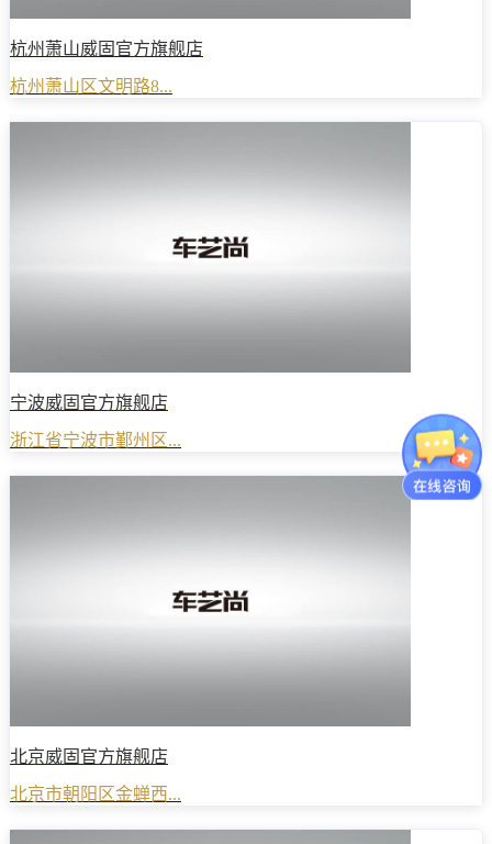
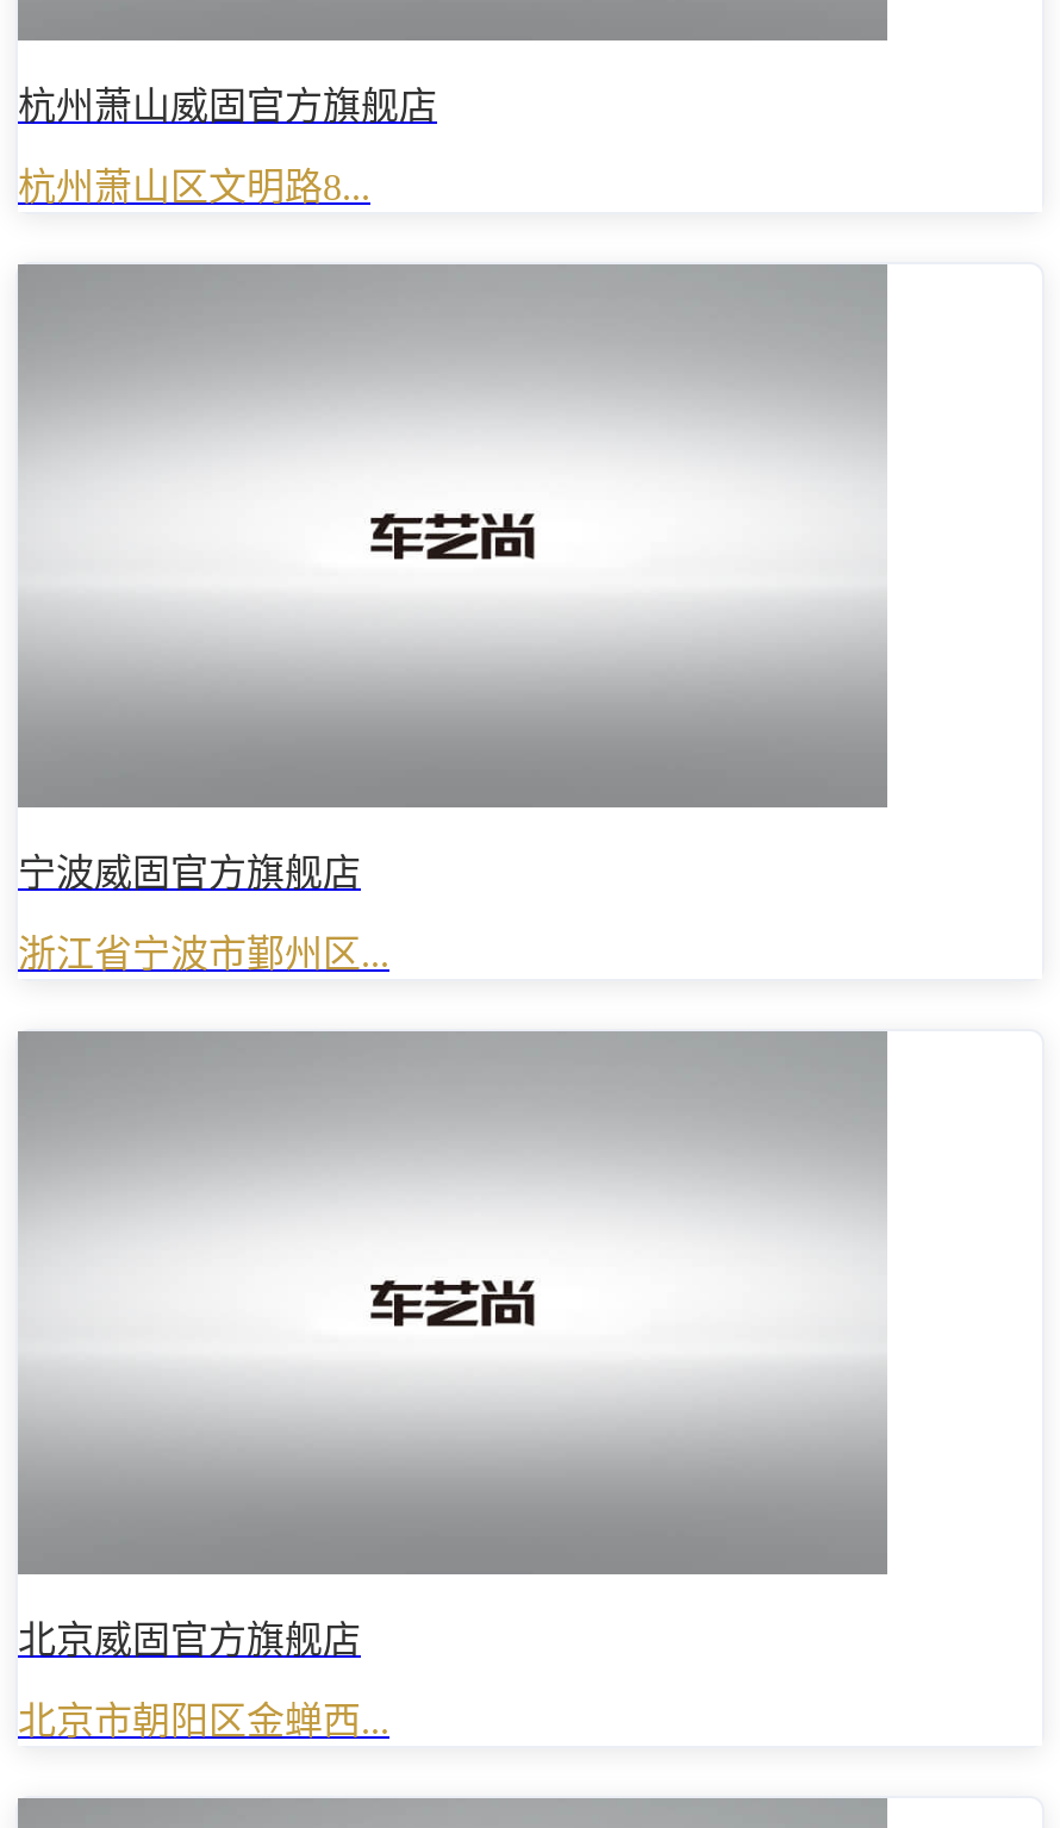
- [image]
